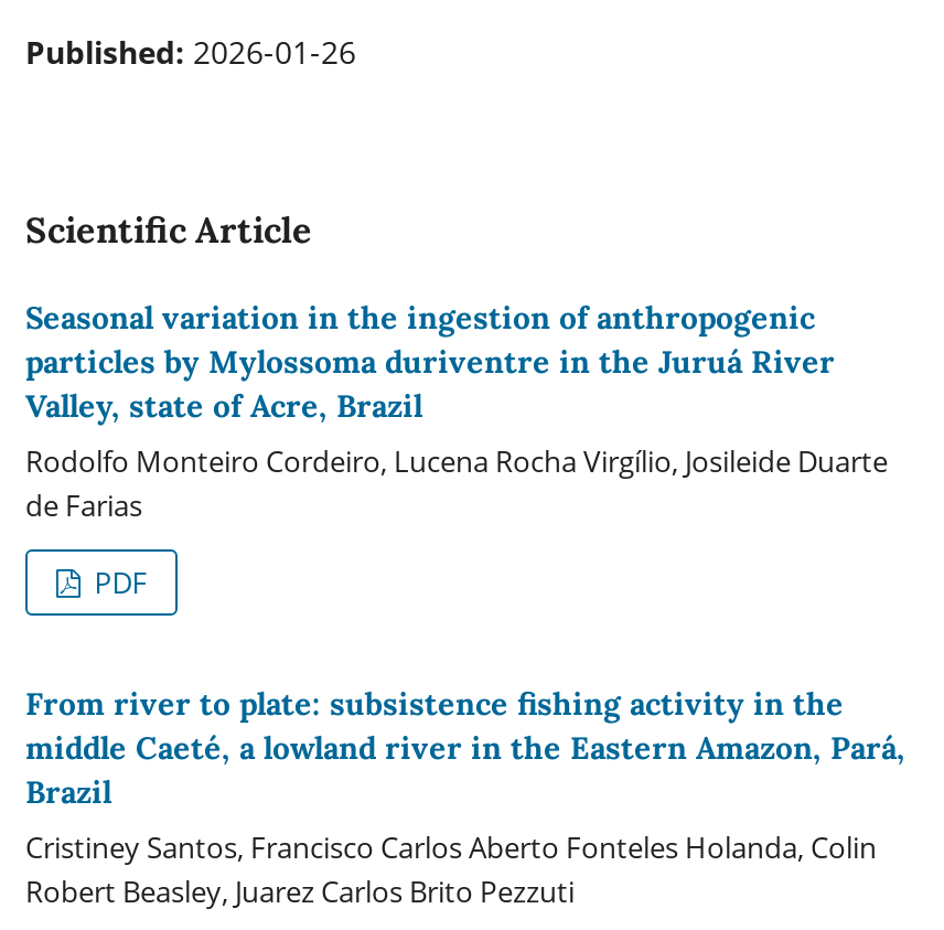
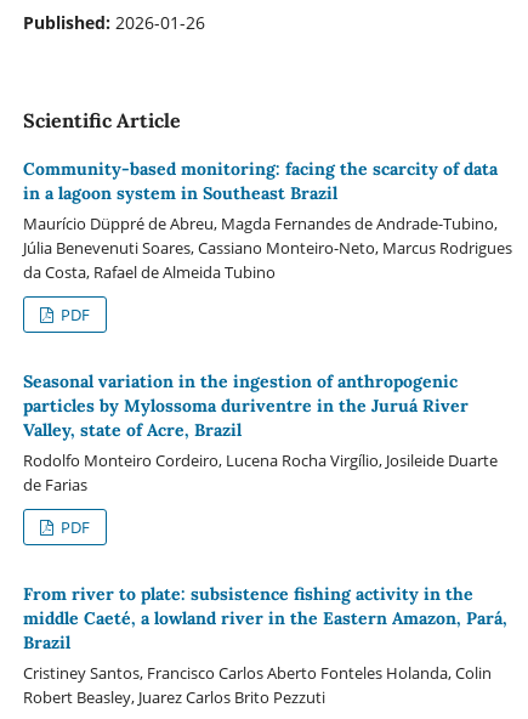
+ Community-based monitoring: facing the scarcity of data
+ in a lagoon system in Southeast Brazil
+ Maurício Düppré de Abreu, Magda Fernandes de Andrade-Tubino,
+ Júlia Benevenuti Soares, Cassiano Monteiro-Neto, Marcus Rodrigues
+ da Costa, Rafael de Almeida Tubino
+ PDF
